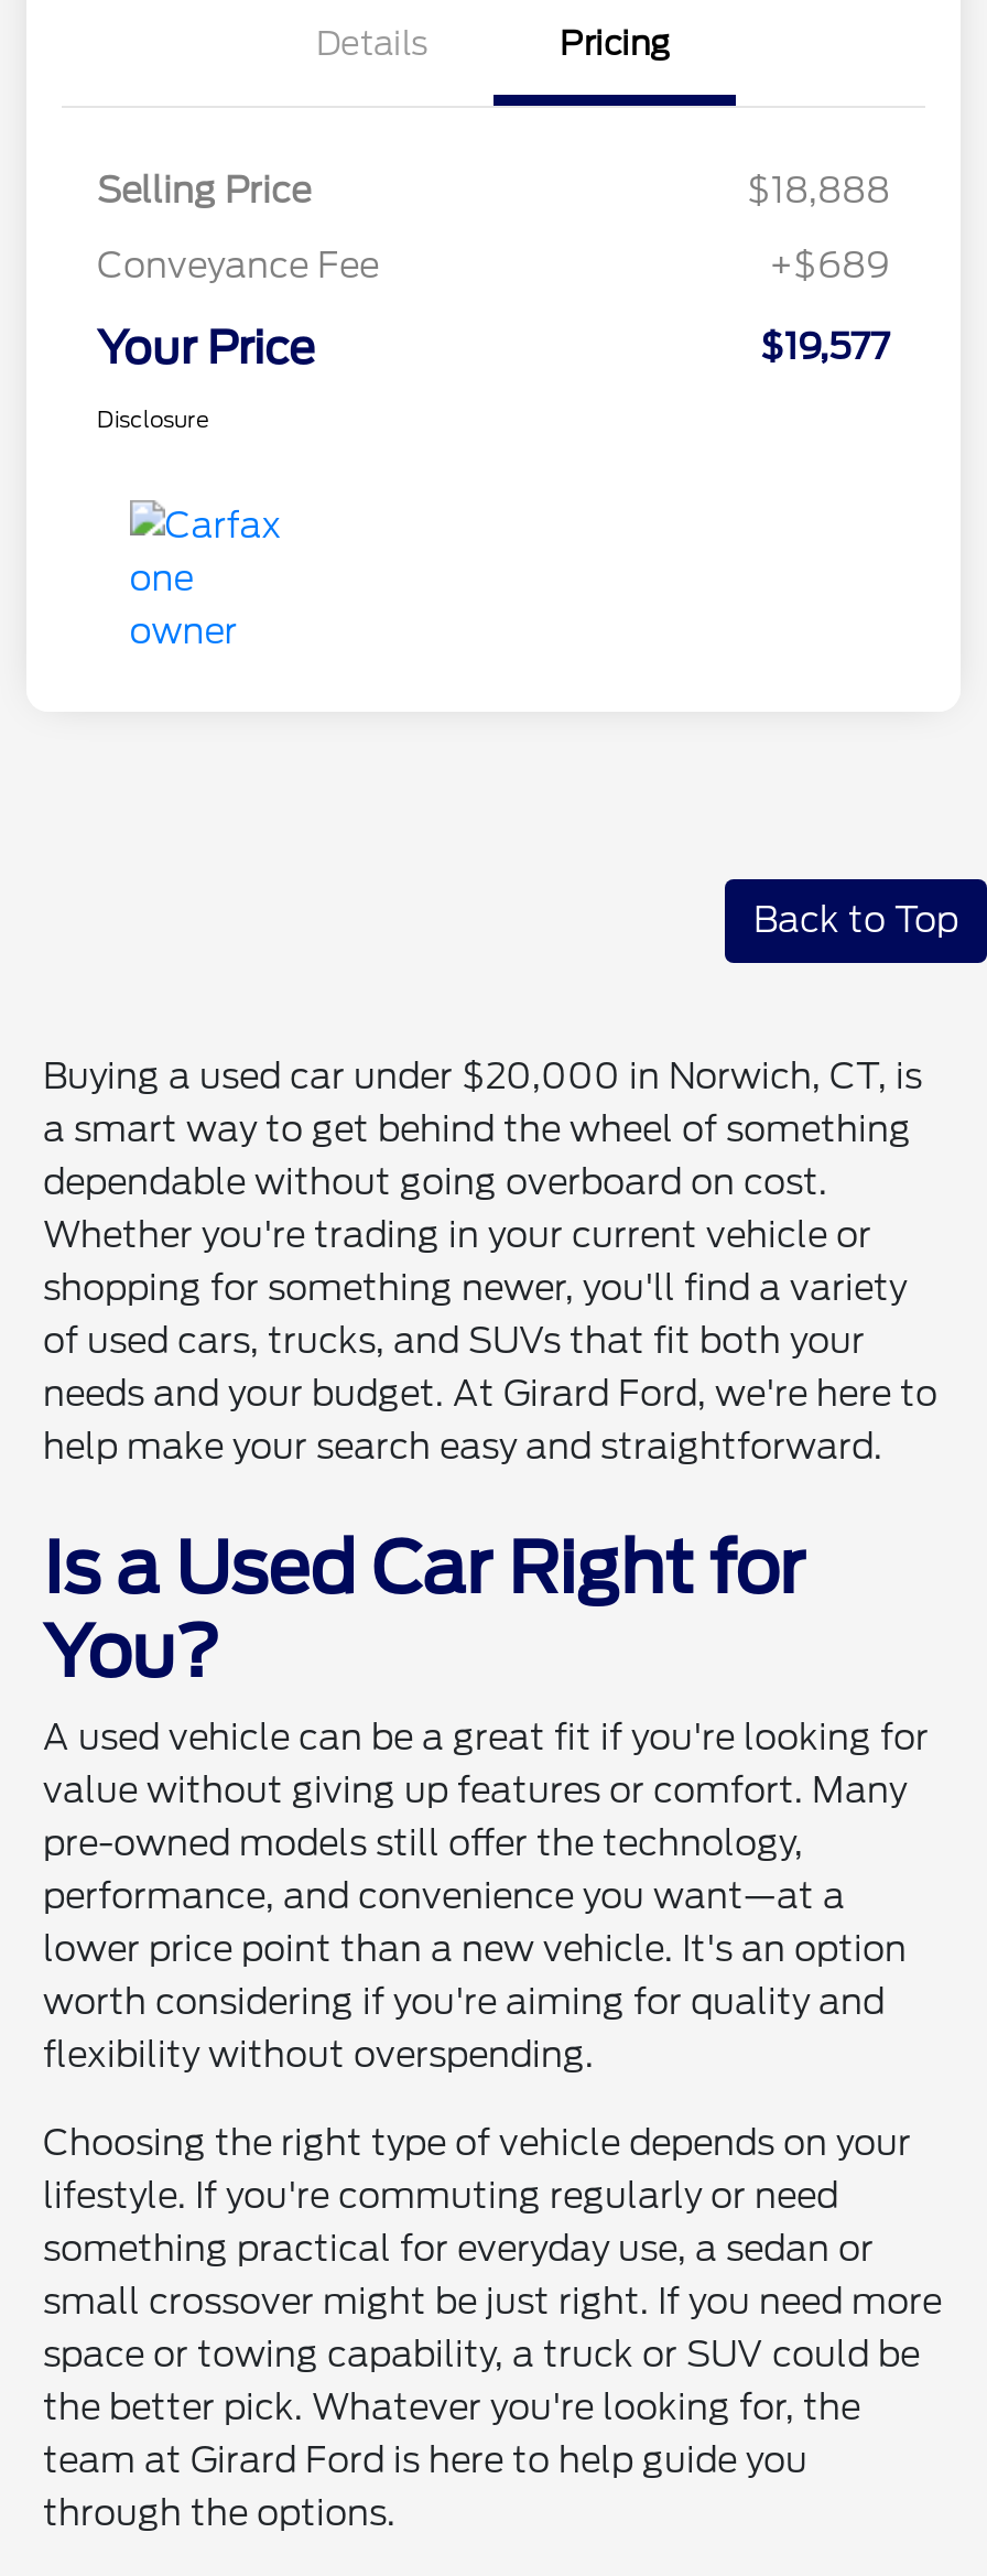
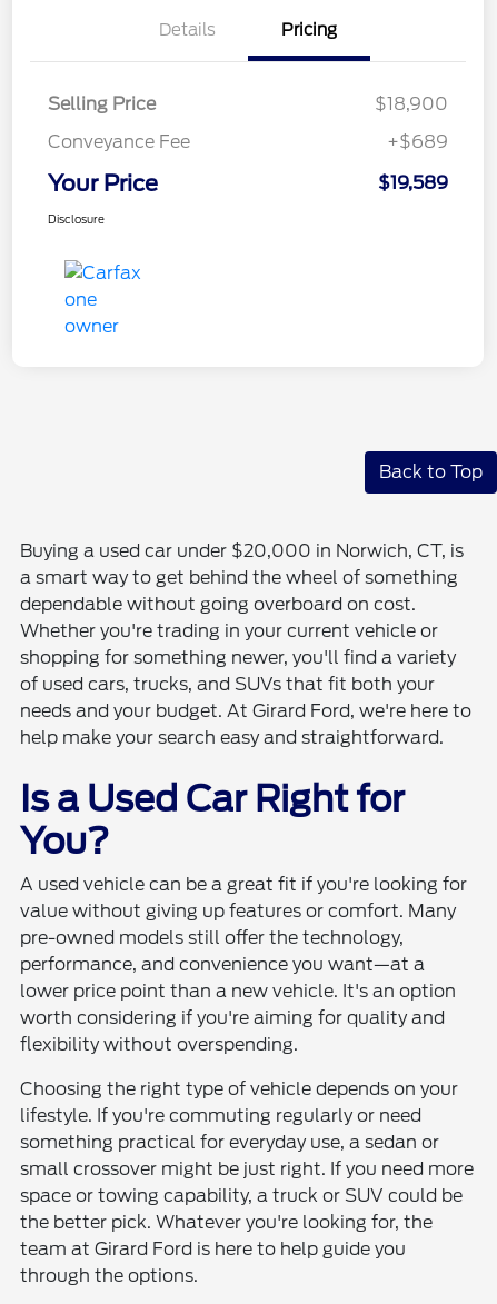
- $18,888
+ $18,900

- $19,577
+ $19,589
